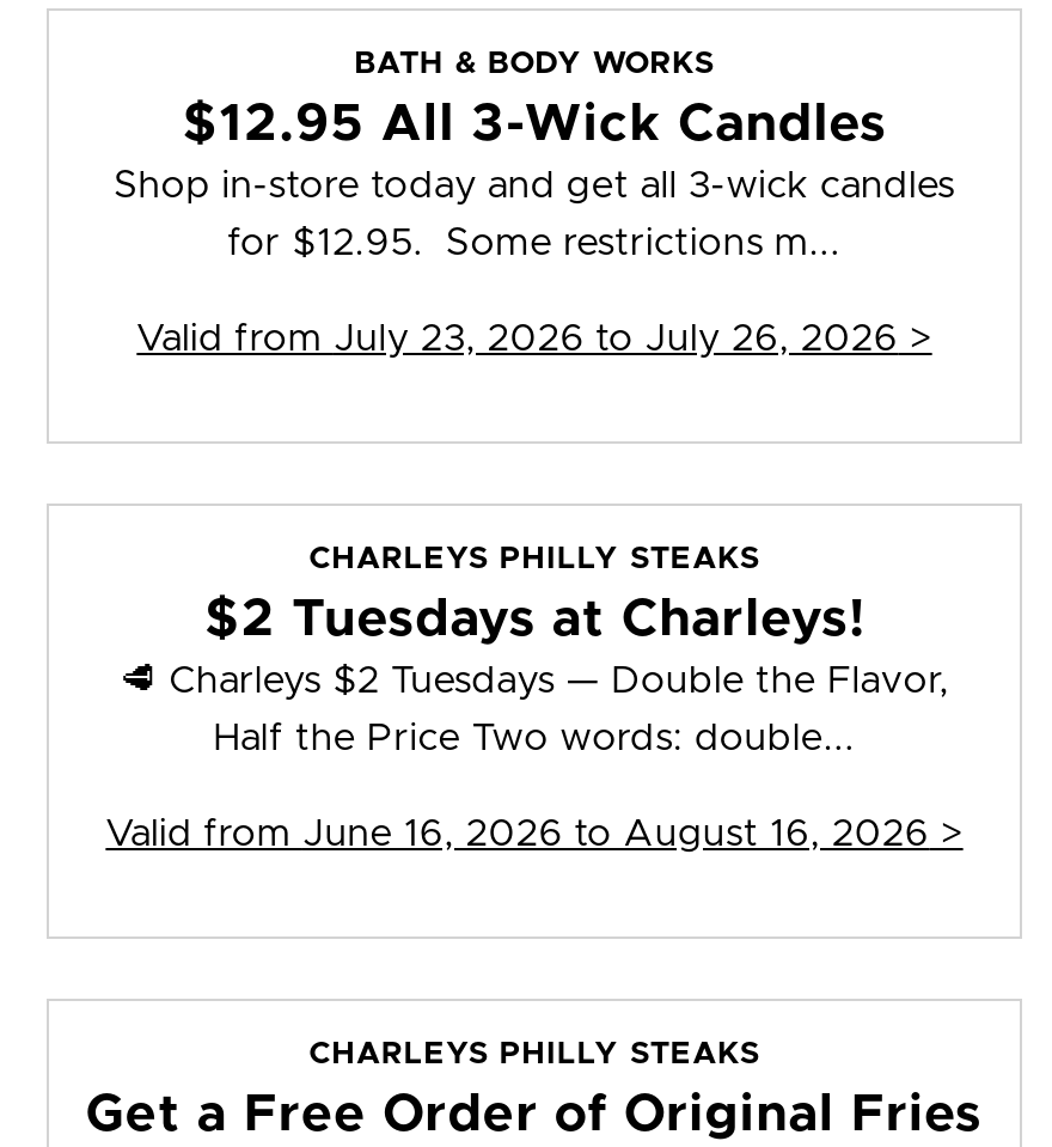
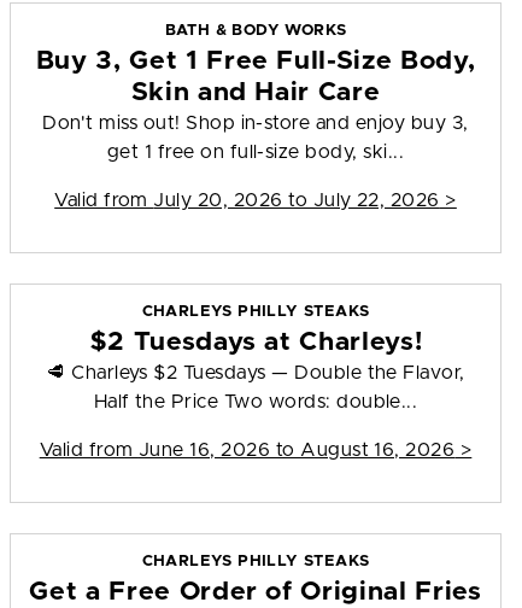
- $12.95 All 3-Wick Candles
- Shop in-store today and get all 3-wick candles
+ Buy 3, Get 1 Free Full-Size Body,
+ Skin and Hair Care
+ Don't miss out! Shop in-store and enjoy buy 3,

- for $12.95. Some restrictions m...
+ get 1 free on full-size body, ski...

- Valid from July 23, 2026 to July 26, 2026 >
+ Valid from July 20, 2026 to July 22, 2026 >
